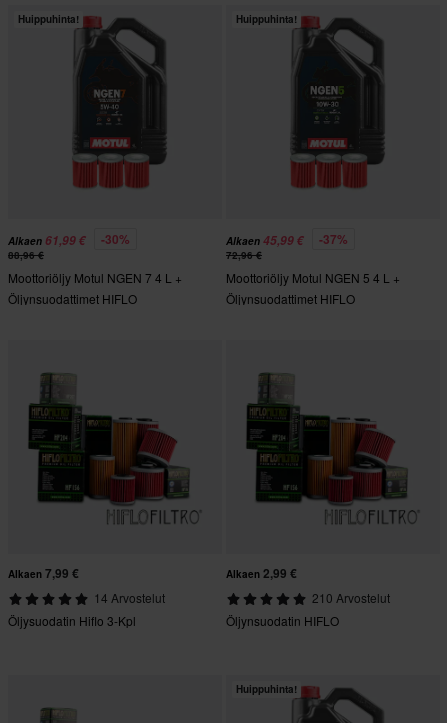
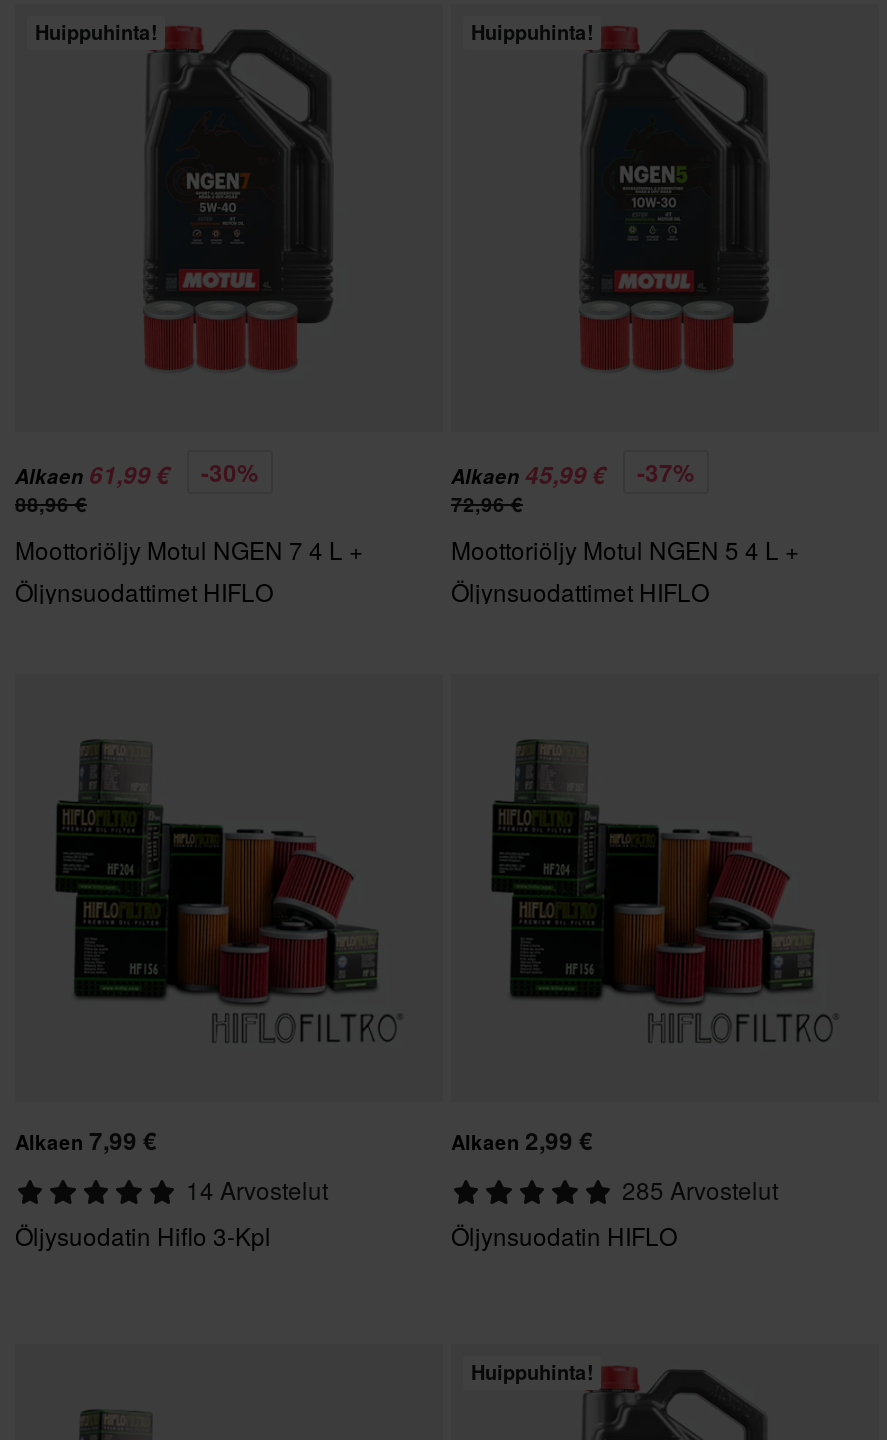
- 210 Arvostelut
+ 285 Arvostelut
